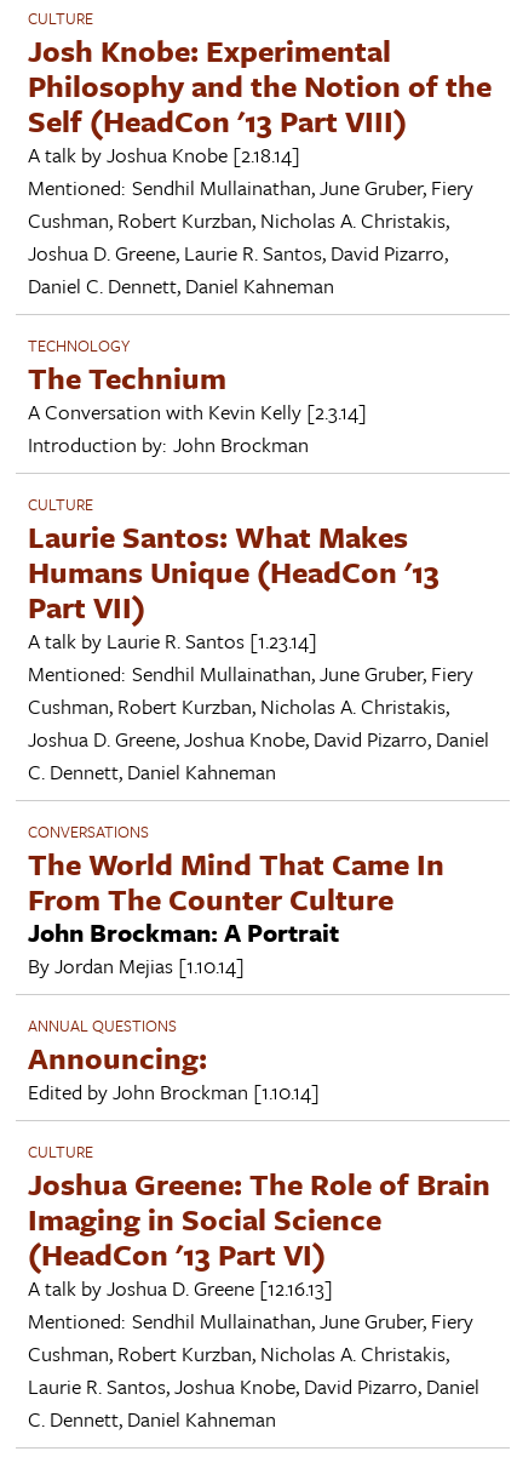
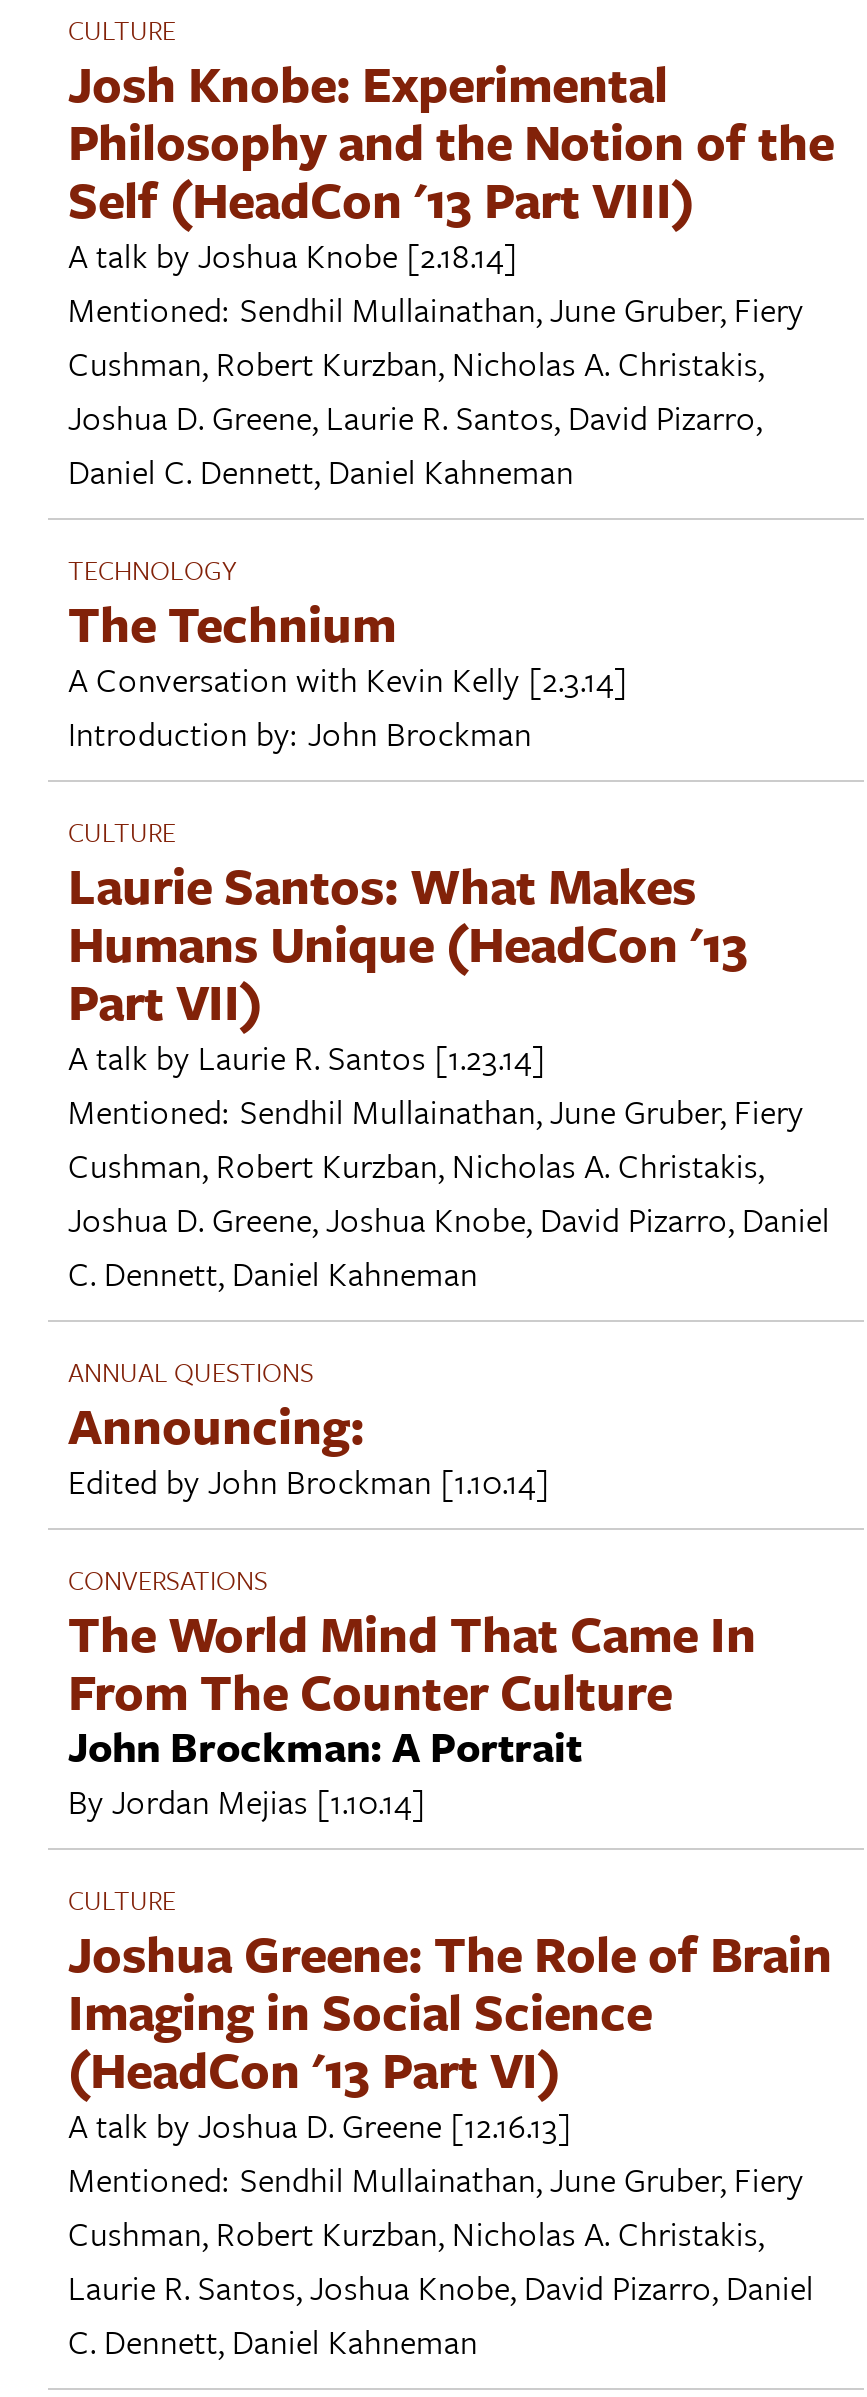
moved down: CONVERSATIONS | The World Mind That Came In | From The Counter Culture | John Brockman: A Portrait | By Jordan Mejias [1.10.14]

moved up: ANNUAL QUESTIONS | Announcing: | Edited by John Brockman [1.10.14]
